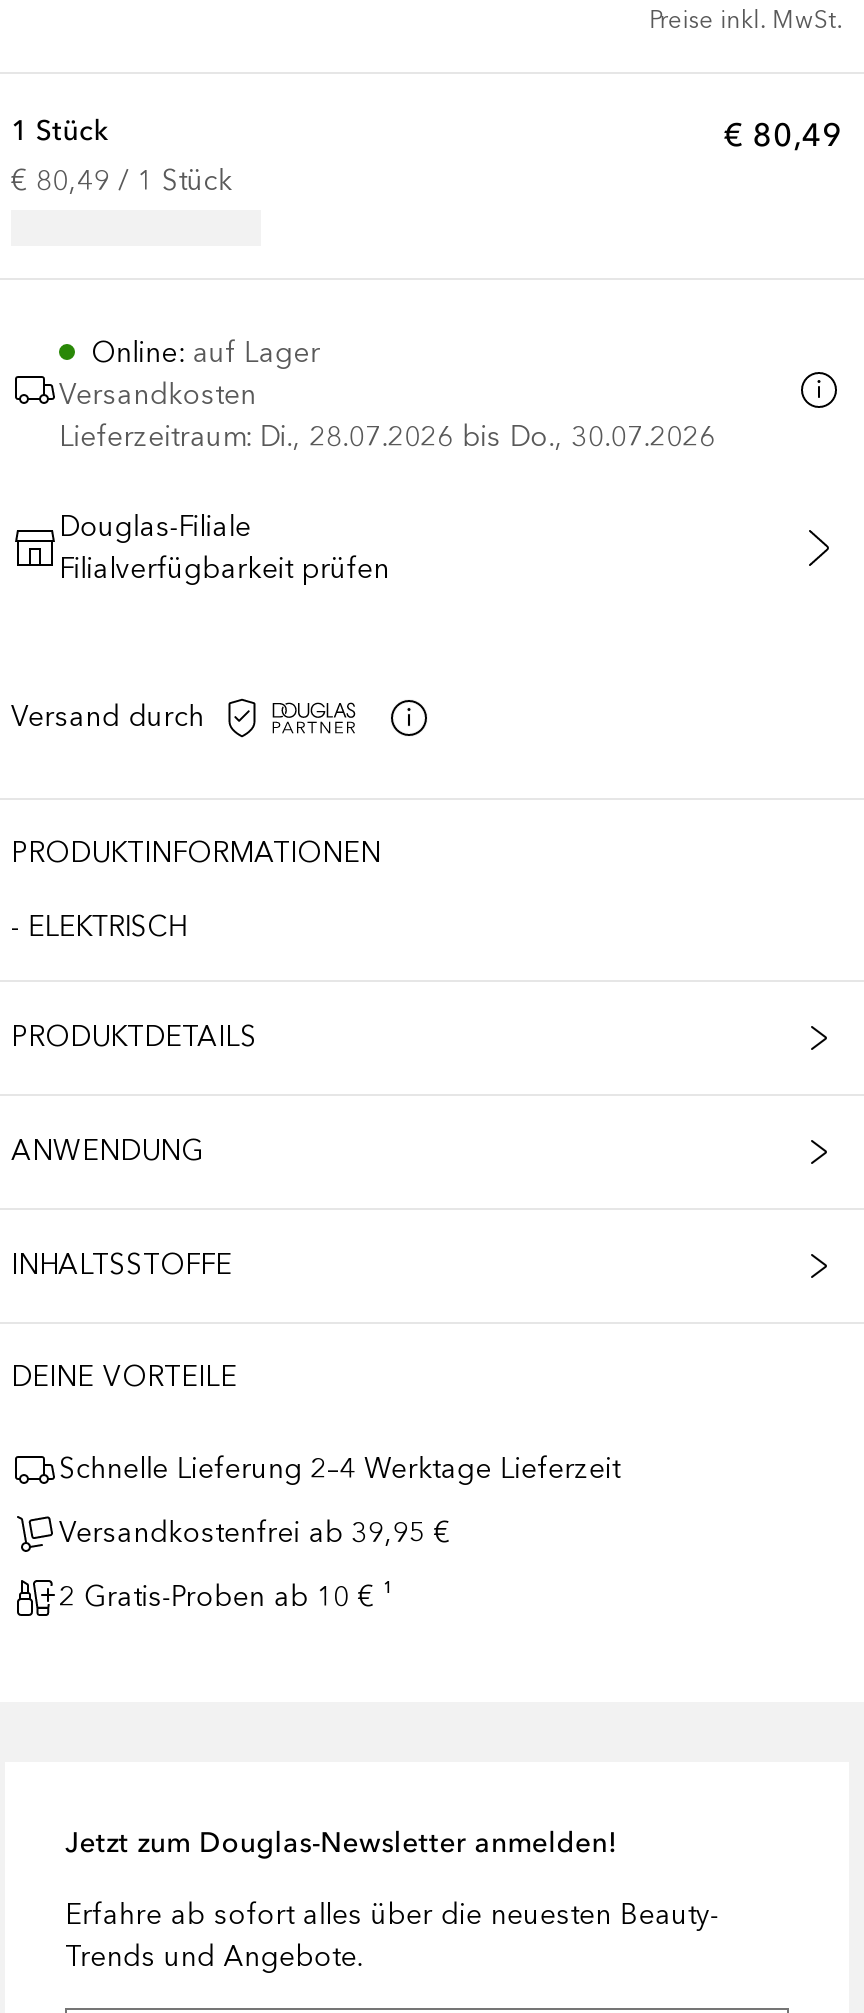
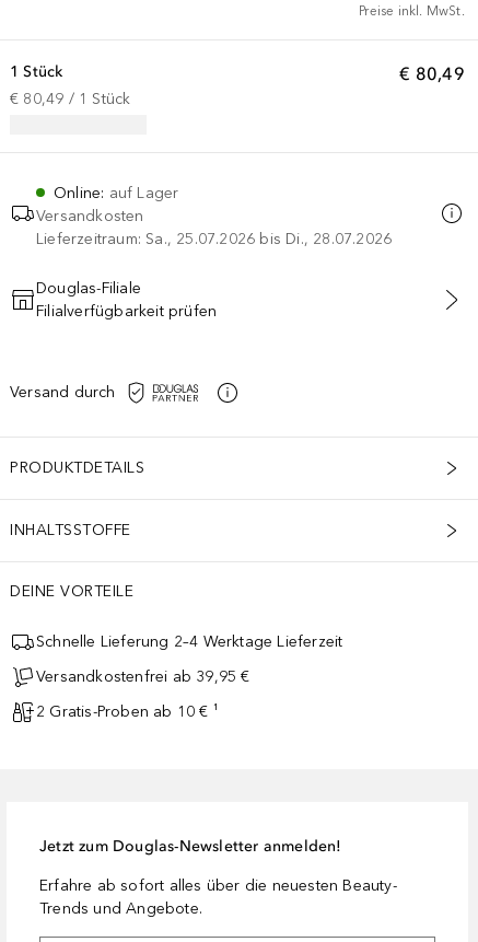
- Lieferzeitraum: Di., 28.07.2026 bis Do., 30.07.2026
+ Lieferzeitraum: Sa., 25.07.2026 bis Di., 28.07.2026

- PRODUKTINFORMATIONEN
- ELEKTRISCH

- ANWENDUNG
